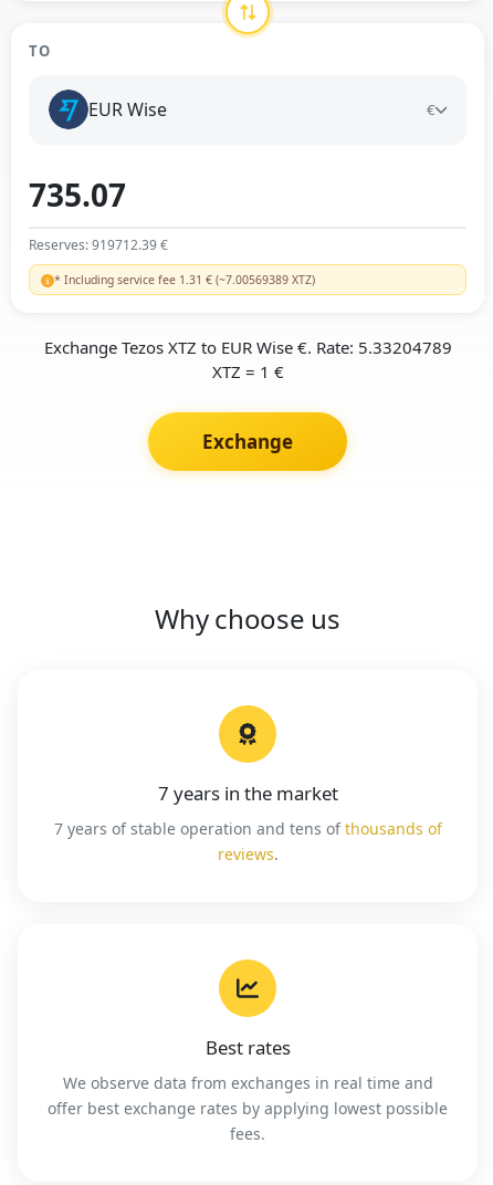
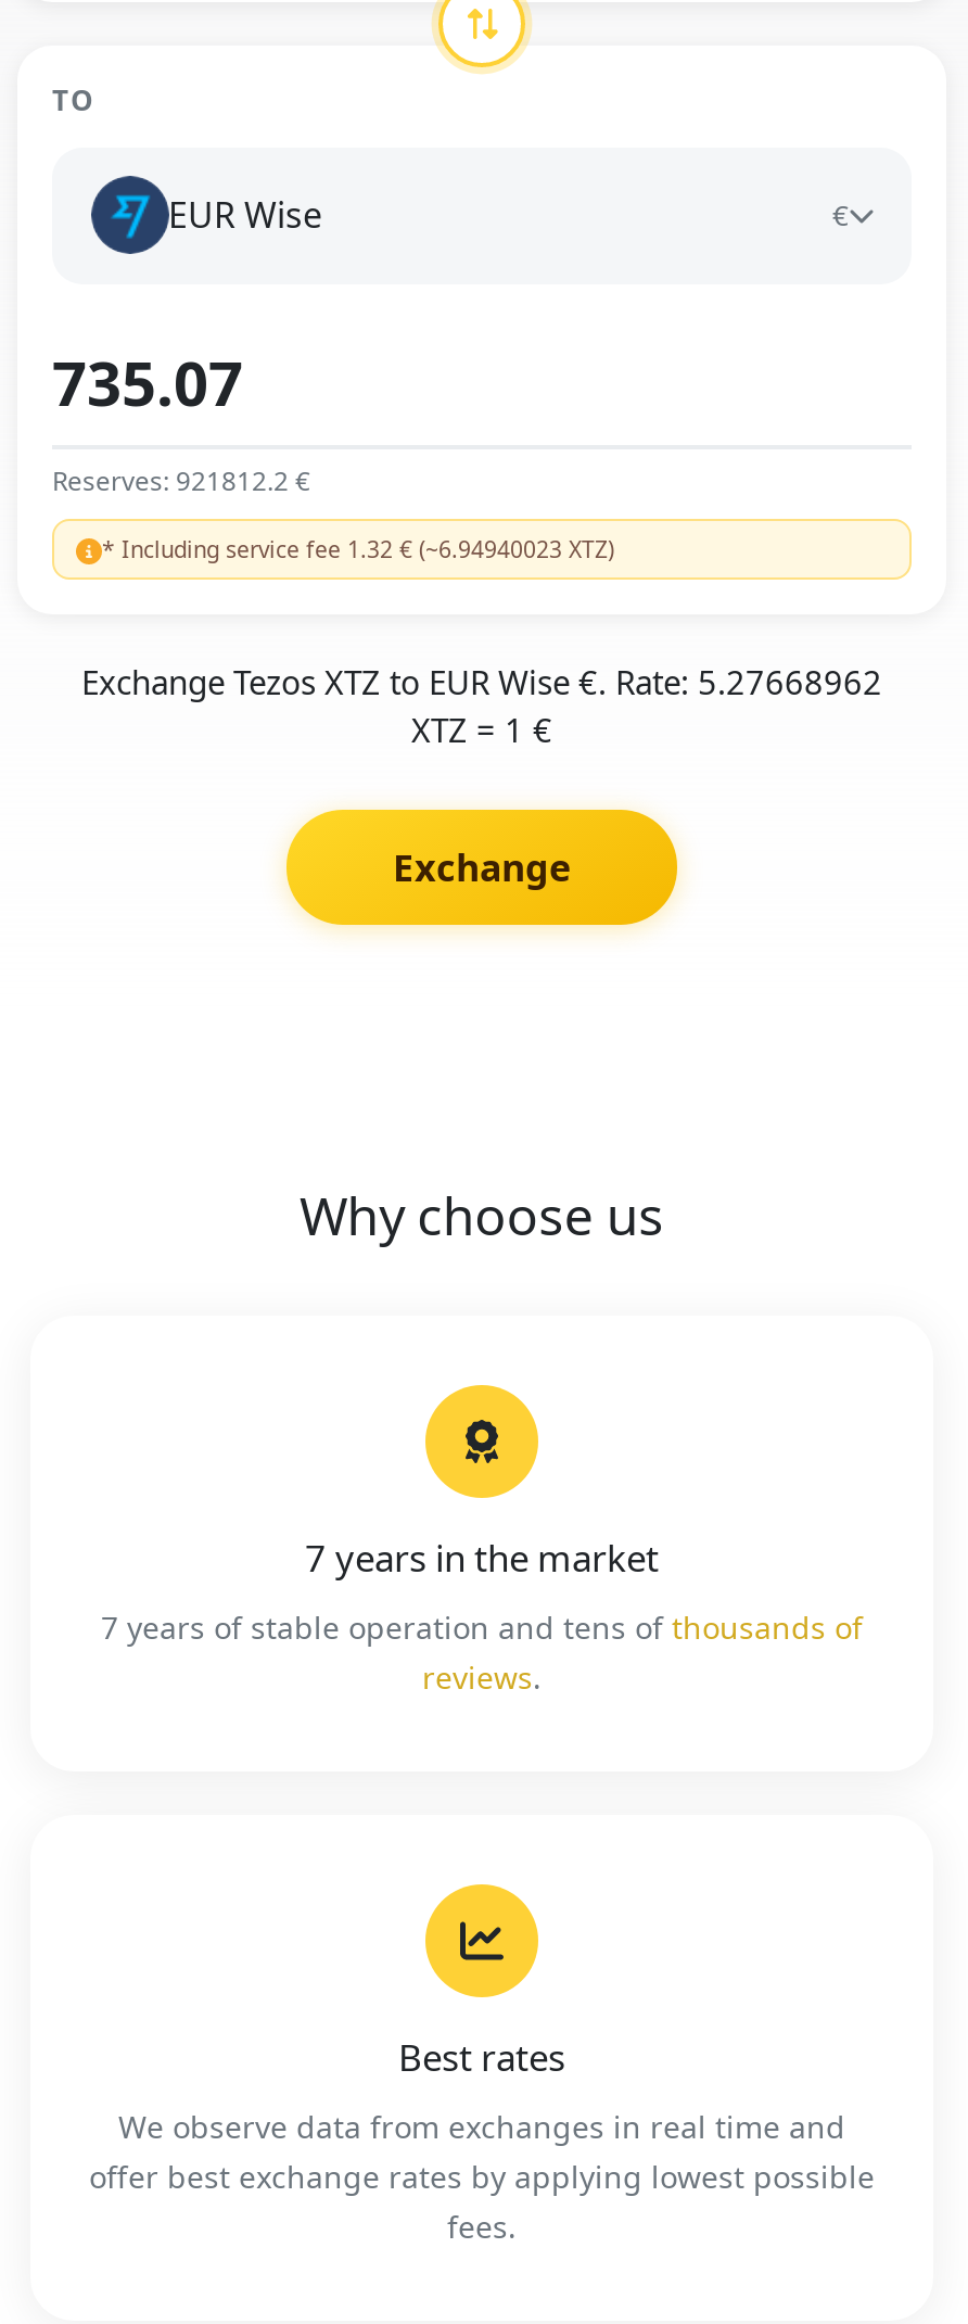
- Reserves: 919712.39 €
+ Reserves: 921812.2 €

- * Including service fee 1.31 € (~7.00569389 XTZ)
+ * Including service fee 1.32 € (~6.94940023 XTZ)

- Exchange Tezos XTZ to EUR Wise €. Rate: 5.33204789
+ Exchange Tezos XTZ to EUR Wise €. Rate: 5.27668962
